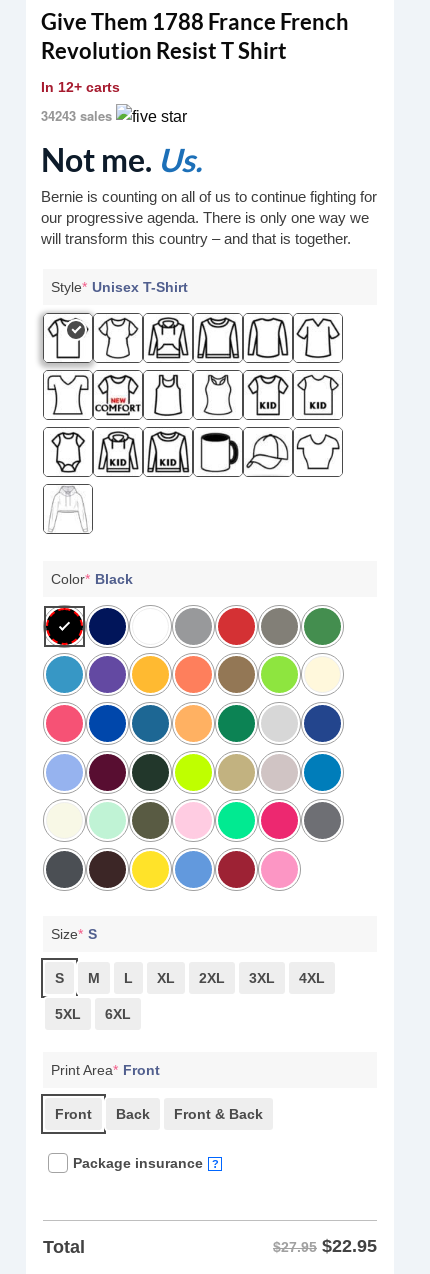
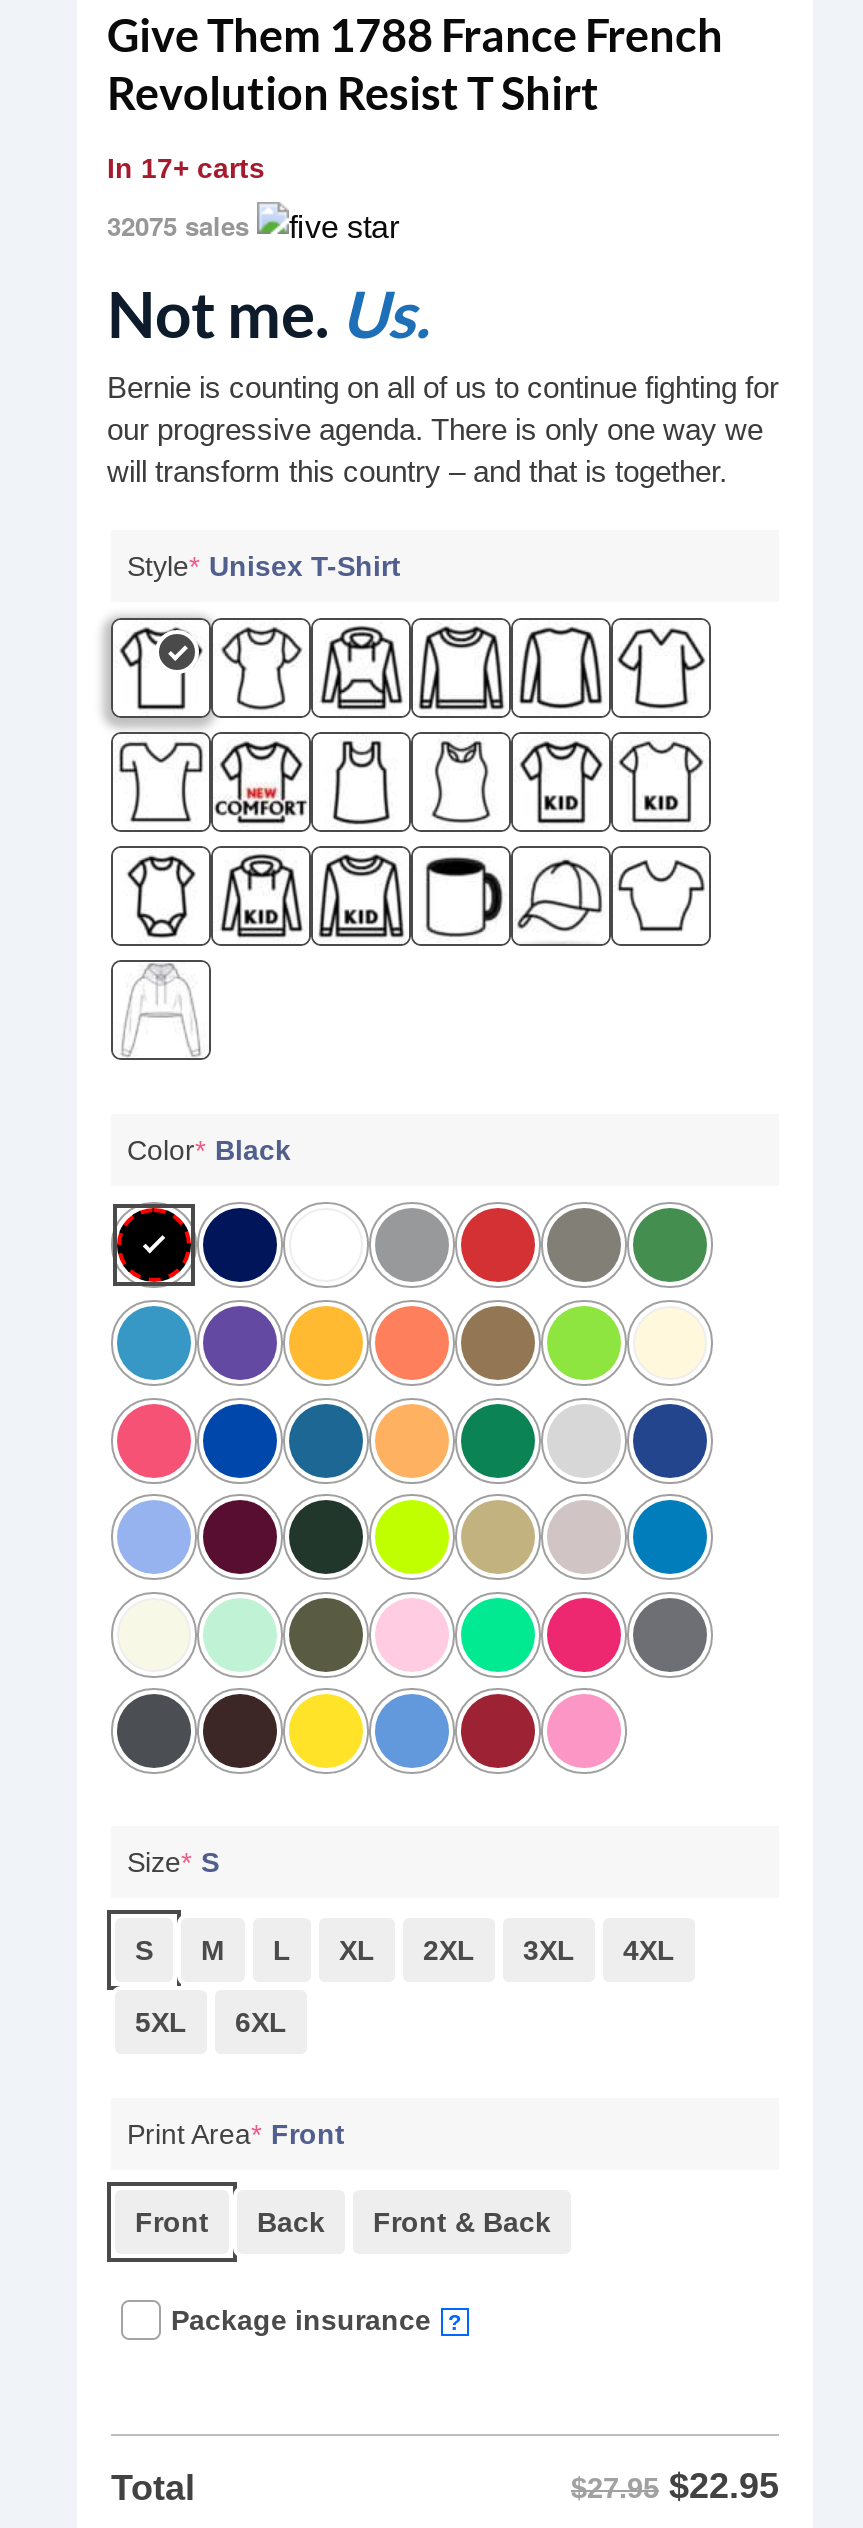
- In 12+ carts
+ In 17+ carts

- 34243 sales
+ 32075 sales
